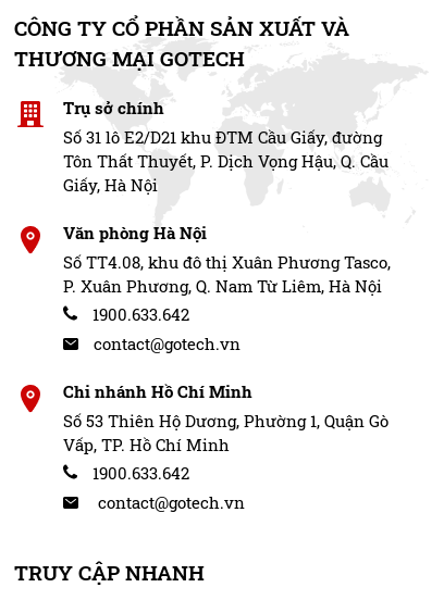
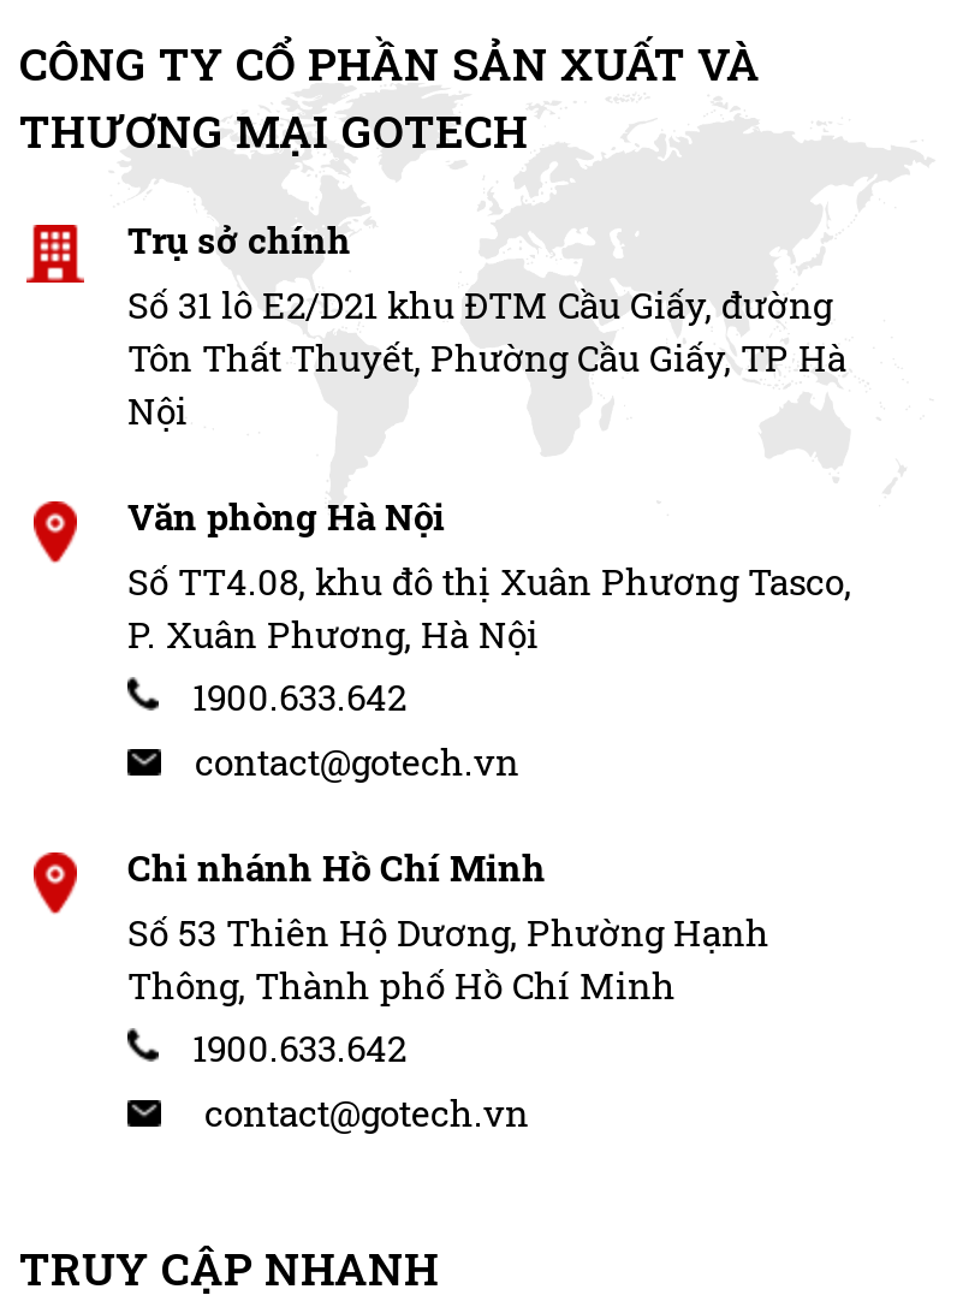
- Tôn Thất Thuyết, P. Dịch Vọng Hậu, Q. Cầu
- Giấy, Hà Nội
+ Tôn Thất Thuyết, Phường Cầu Giấy, TP Hà
+ Nội

- P. Xuân Phương, Q. Nam Từ Liêm, Hà Nội
+ P. Xuân Phương, Hà Nội

- Số 53 Thiên Hộ Dương, Phường 1, Quận Gò
- Vấp, TP. Hồ Chí Minh
+ Số 53 Thiên Hộ Dương, Phường Hạnh
+ Thông, Thành phố Hồ Chí Minh
